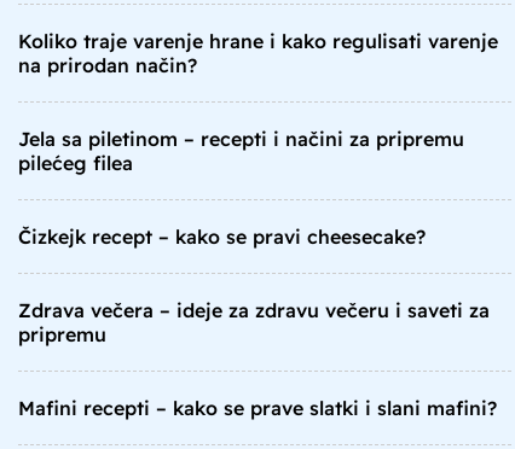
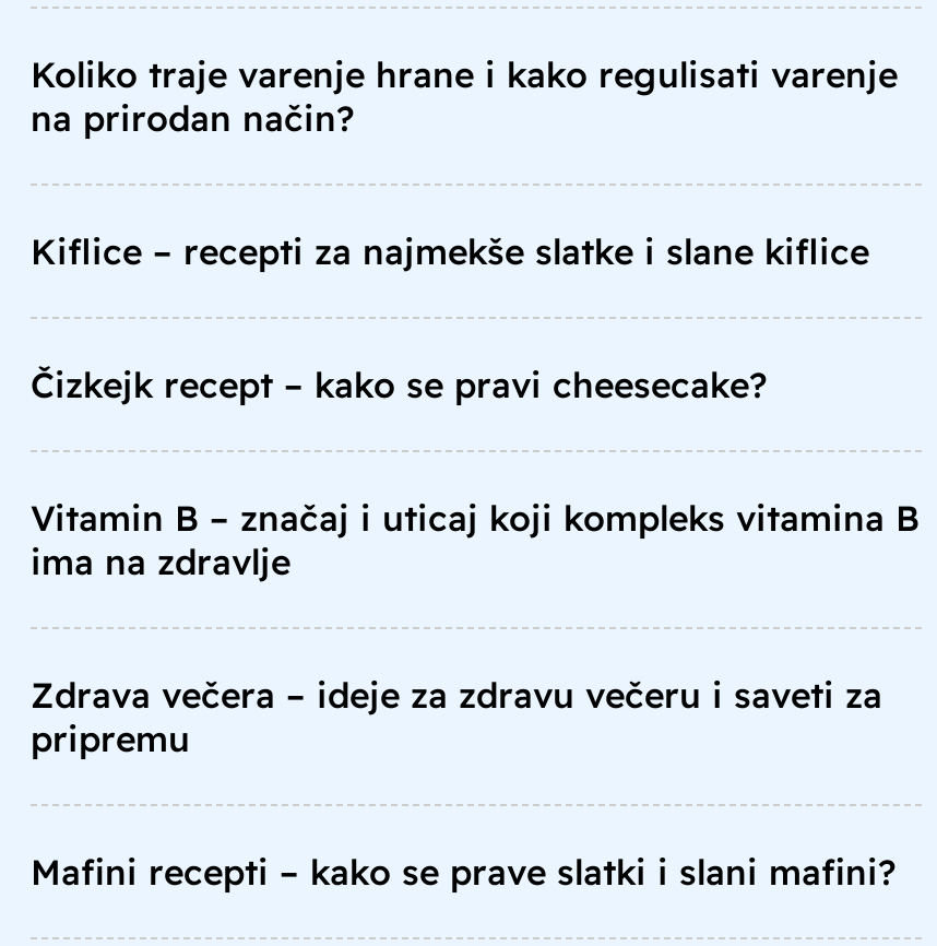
- Jela sa piletinom – recepti i načini za pripremu
- pilećeg filea
+ Kiflice – recepti za najmekše slatke i slane kiflice

moved up: Čizkejk recept – kako se pravi cheesecake?

+ Vitamin B – značaj i uticaj koji kompleks vitamina B
+ ima na zdravlje
